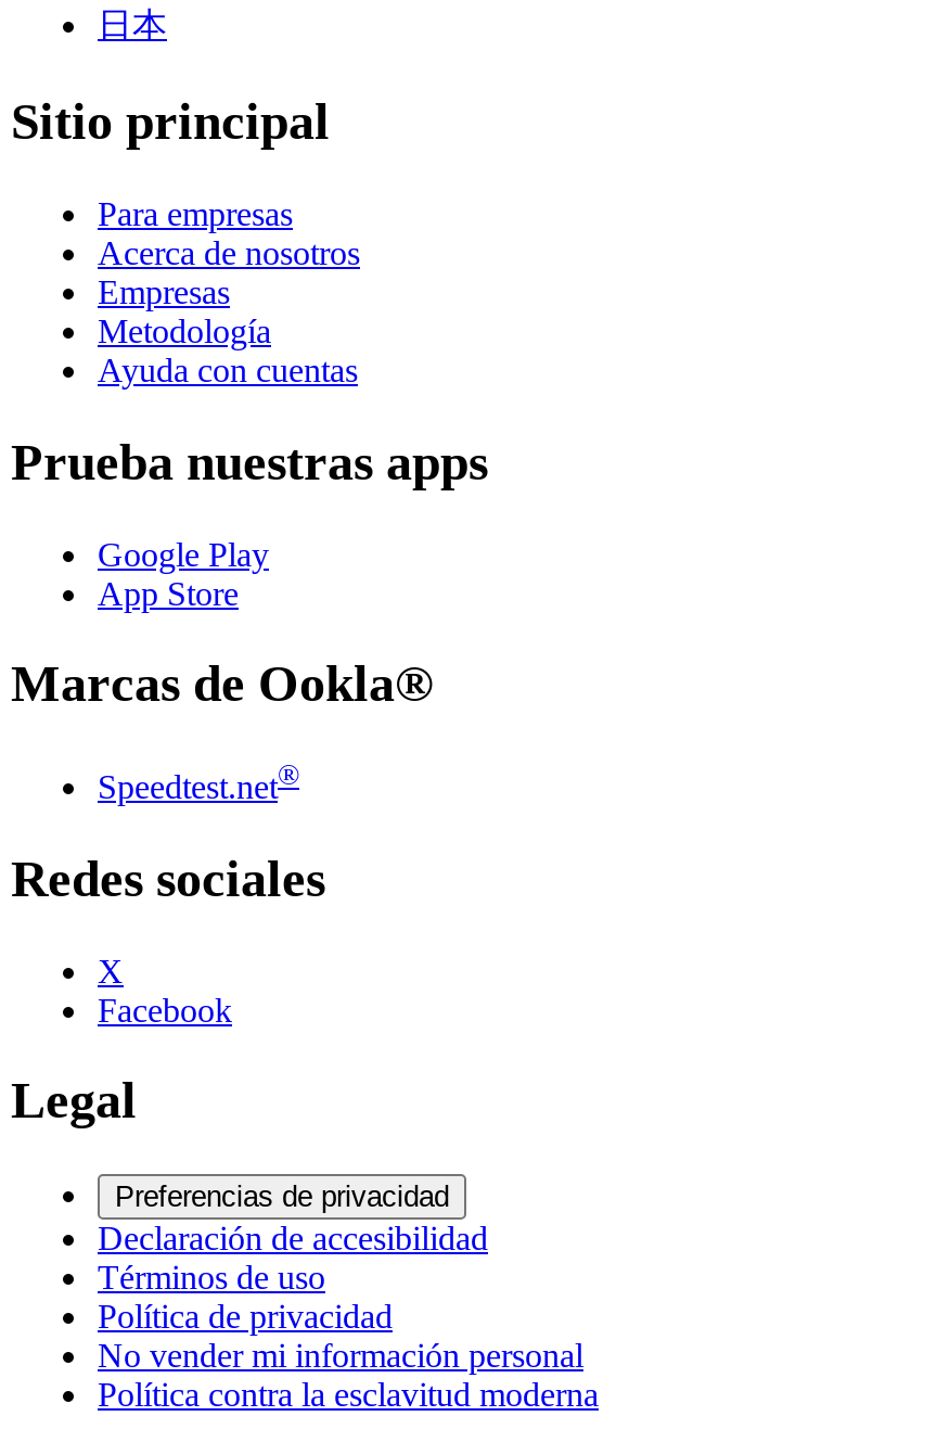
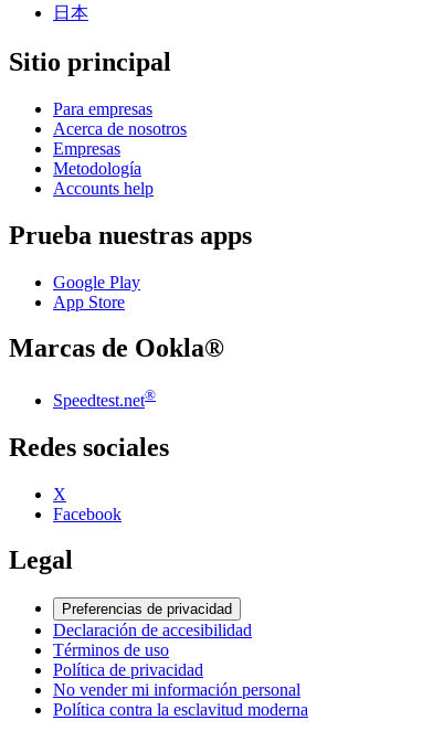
- Ayuda con cuentas
+ Accounts help
